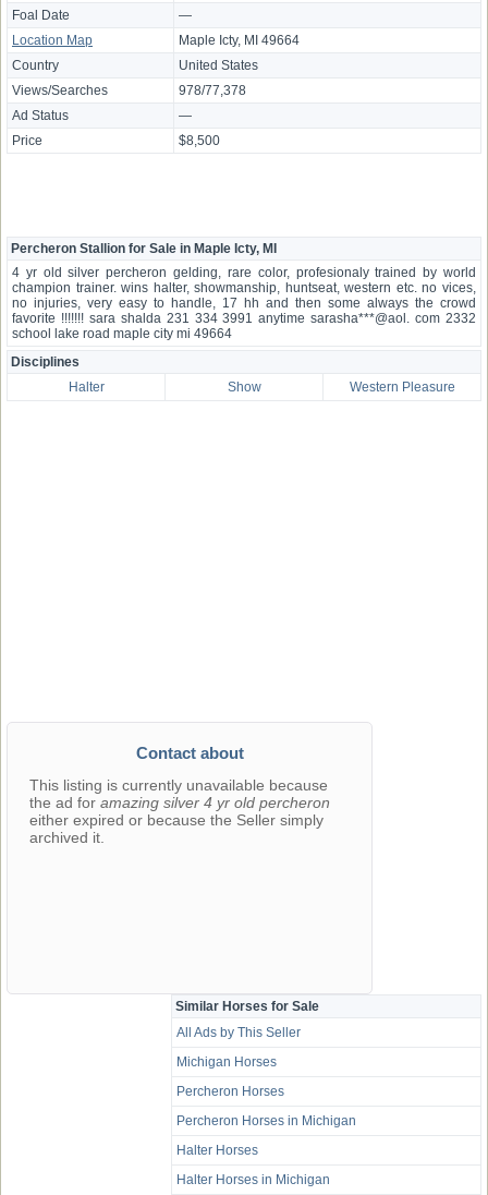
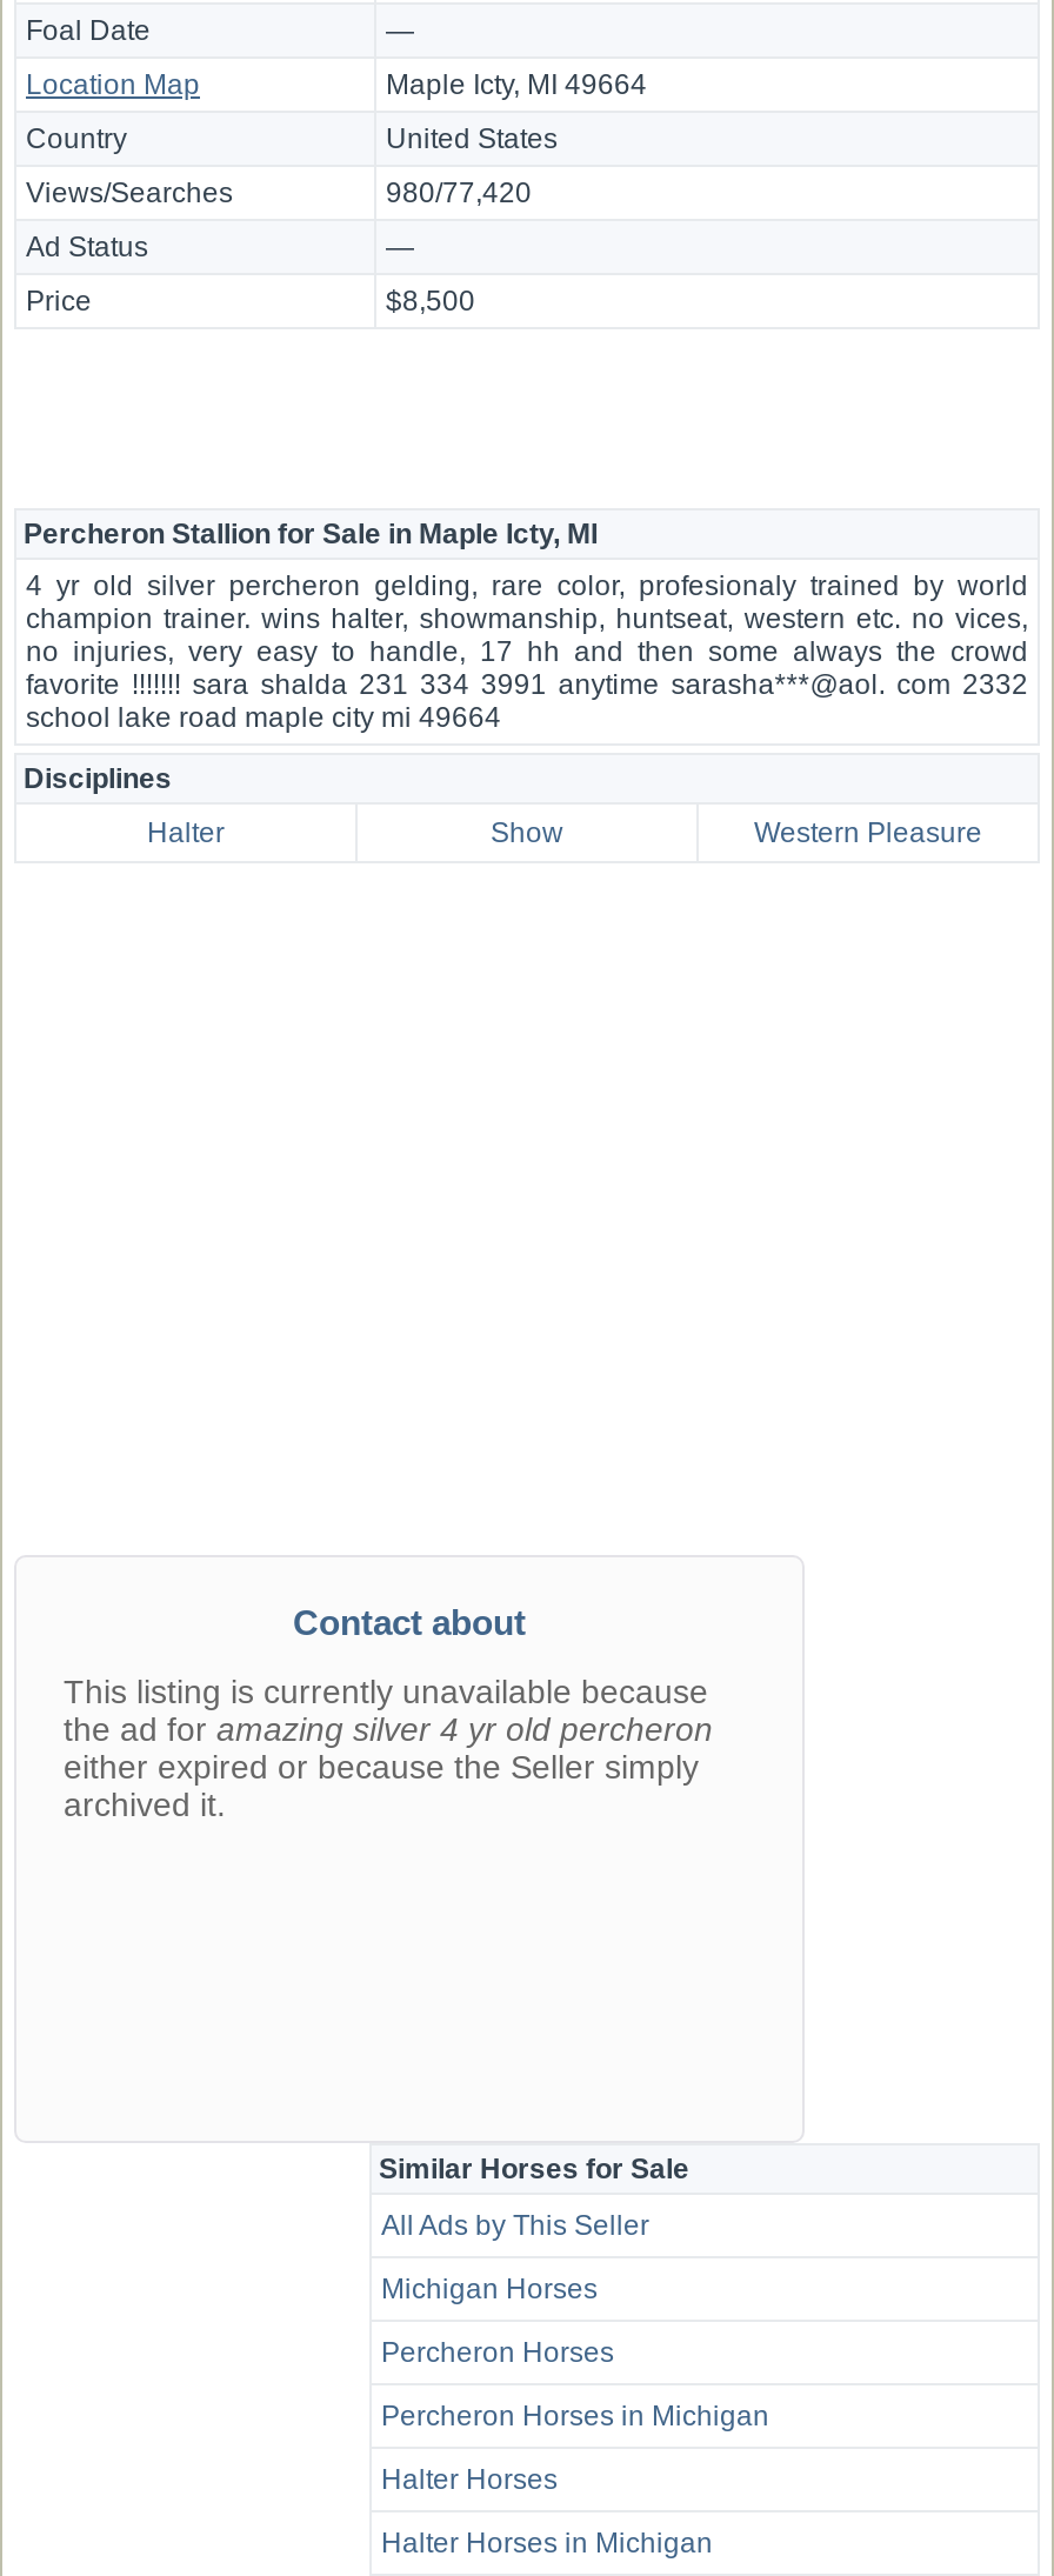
- 978/77,378
+ 980/77,420
